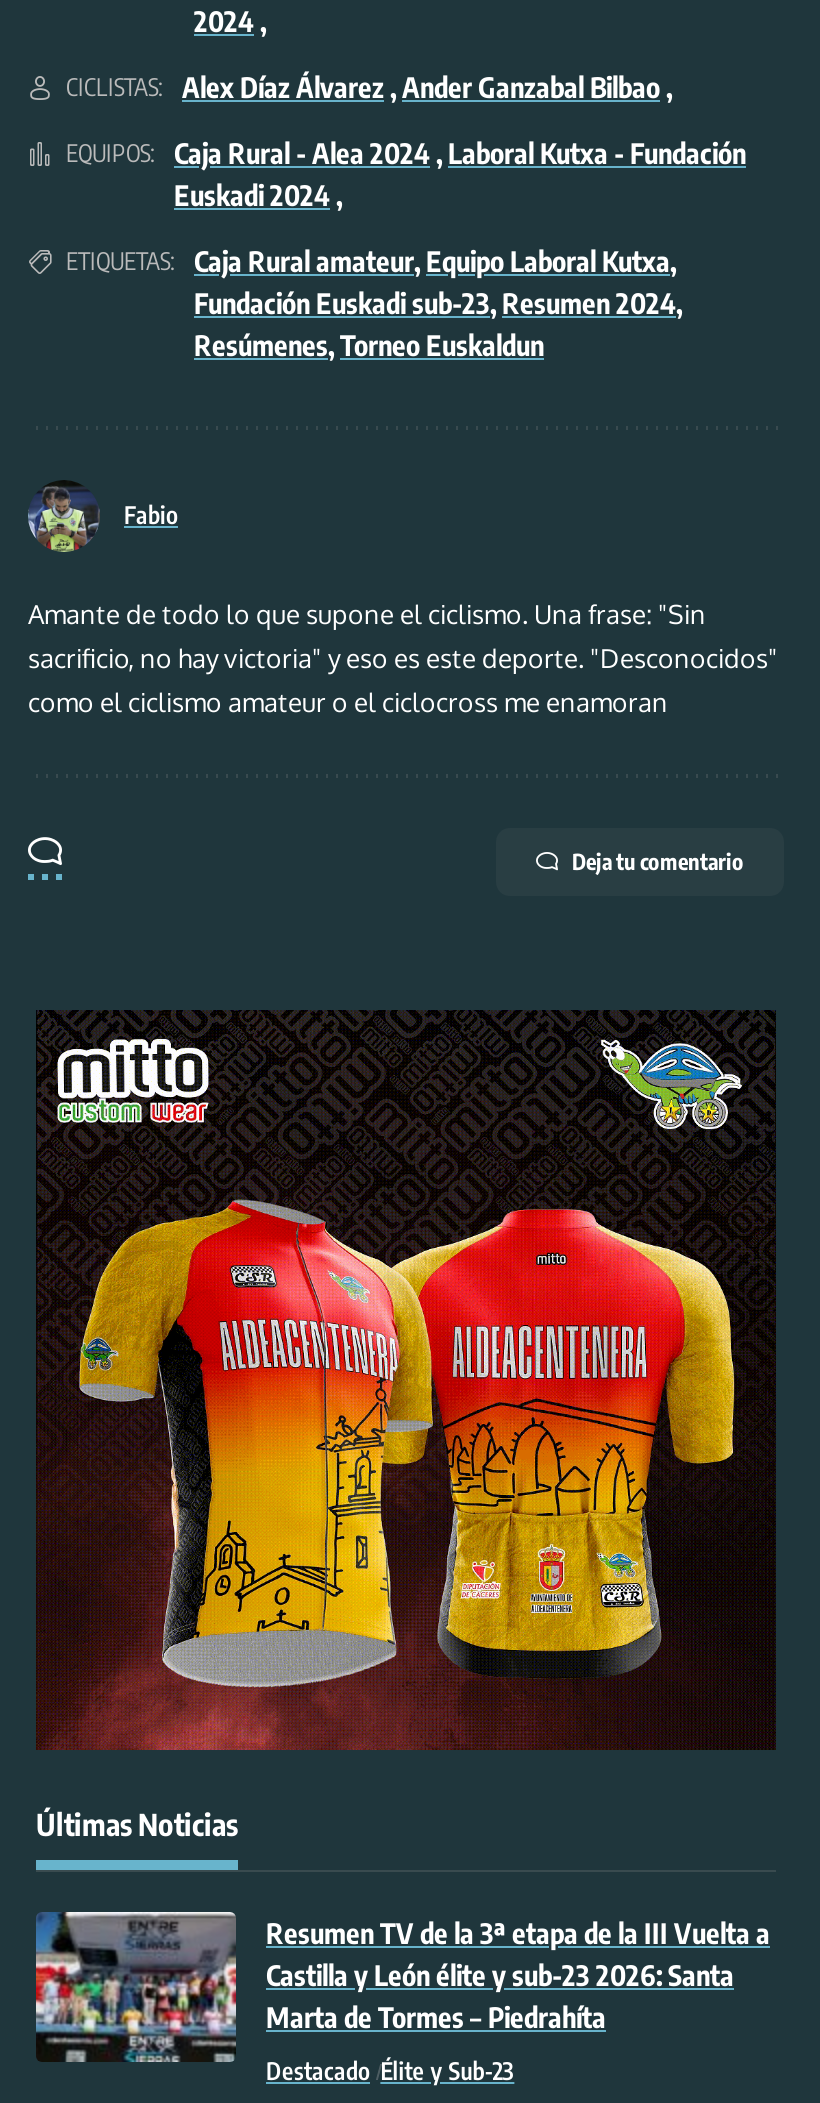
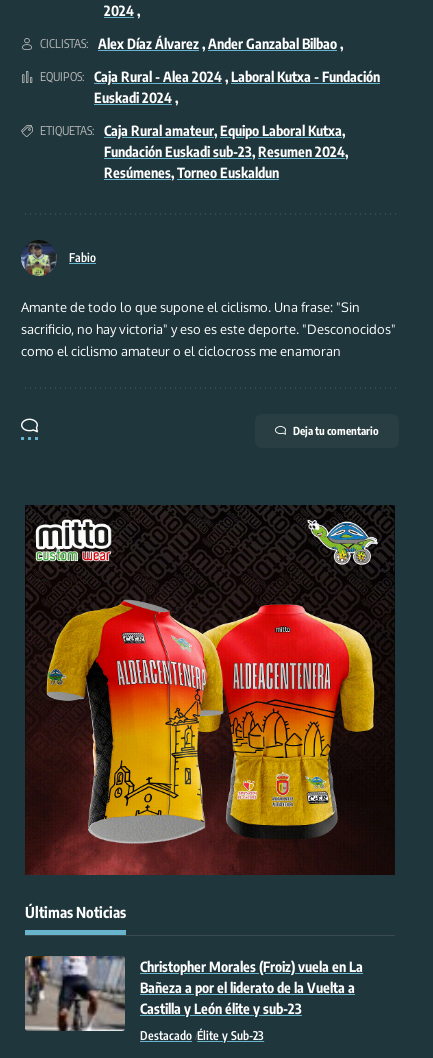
- [image]
- Resumen TV de la 3ª etapa de la III Vuelta a
- Castilla y León élite y sub-23 2026: Santa
- Marta de Tormes – Piedrahíta
+ [image]
+ Christopher Morales (Froiz) vuela en La
+ Bañeza a por el liderato de la Vuelta a
+ Castilla y León élite y sub-23
